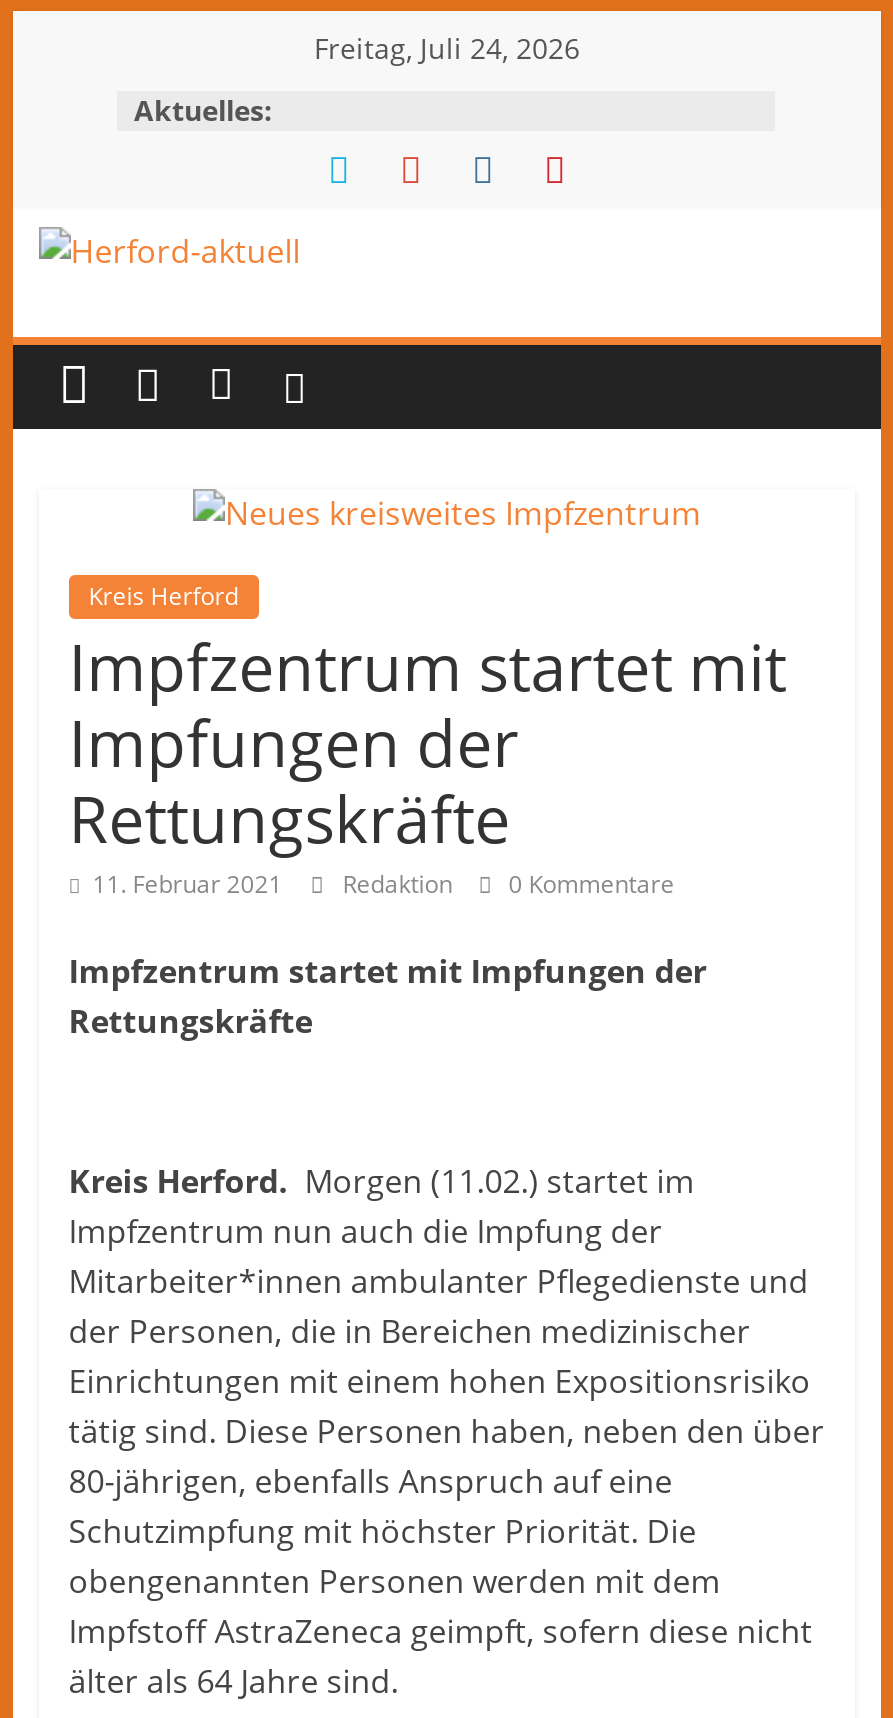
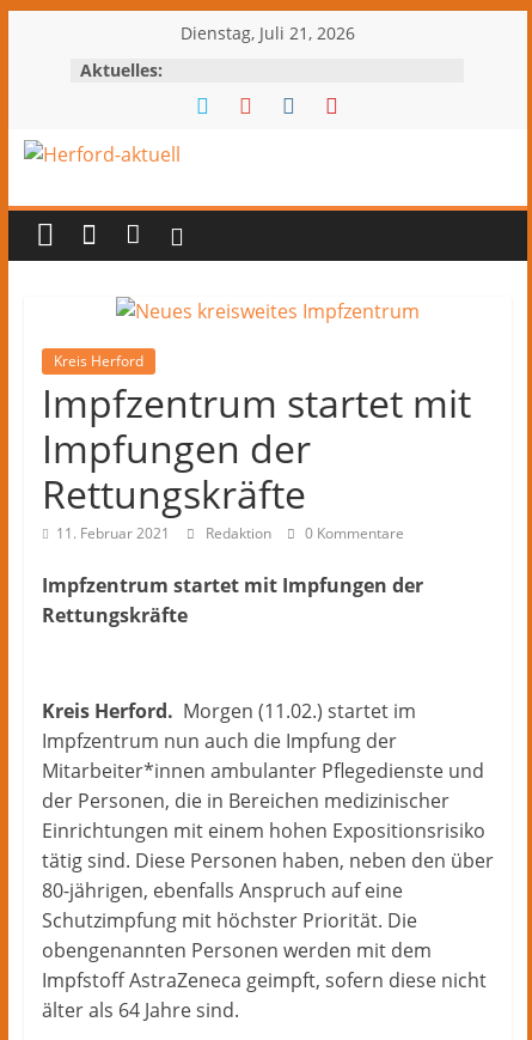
- Freitag, Juli 24, 2026
+ Dienstag, Juli 21, 2026
